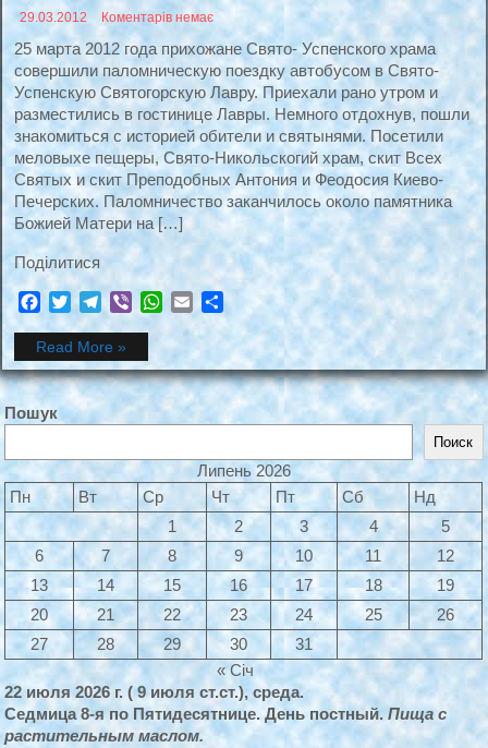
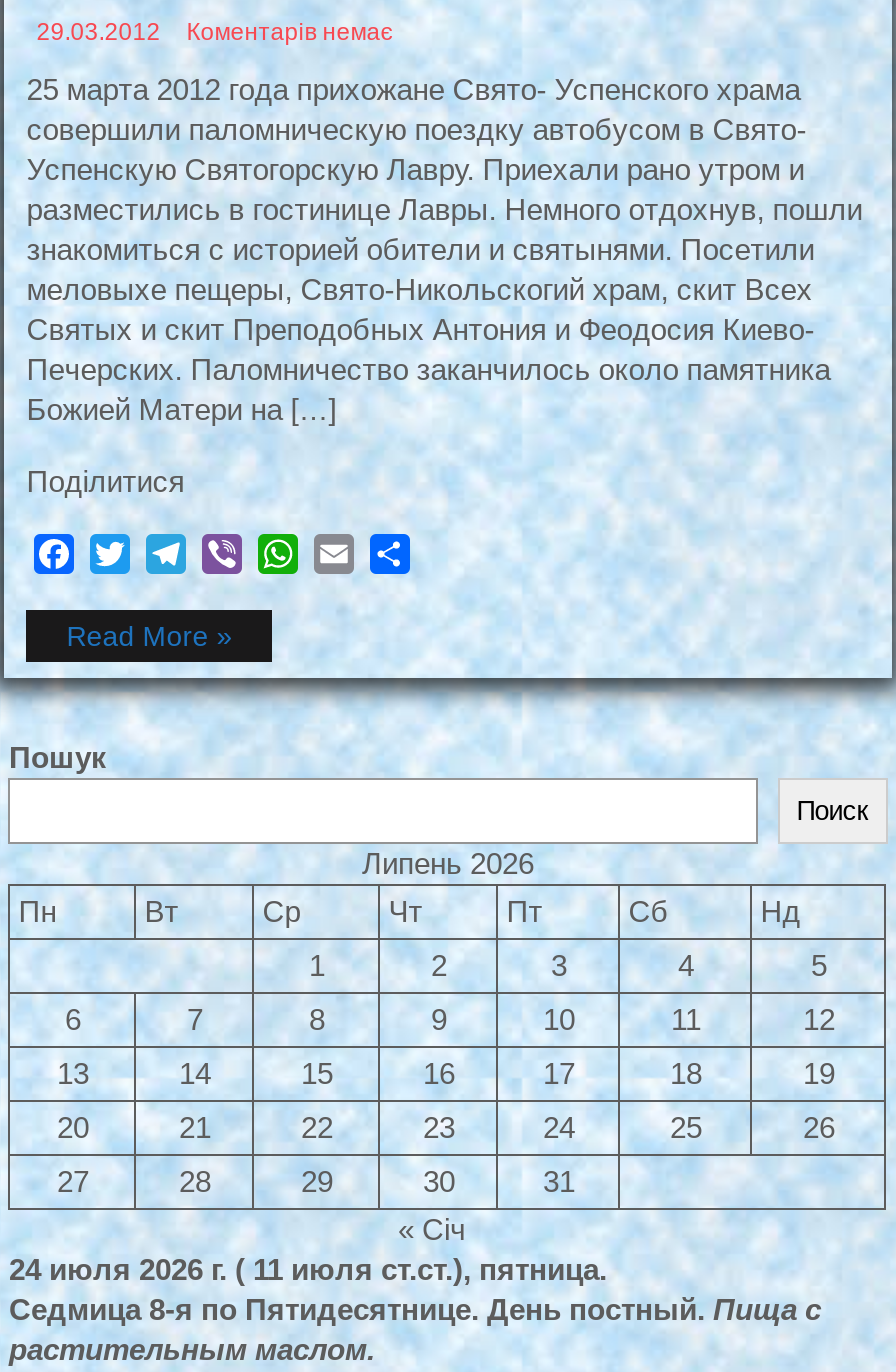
- 22 июля 2026 г. ( 9 июля ст.ст.), среда.
+ 24 июля 2026 г. ( 11 июля ст.ст.), пятница.
